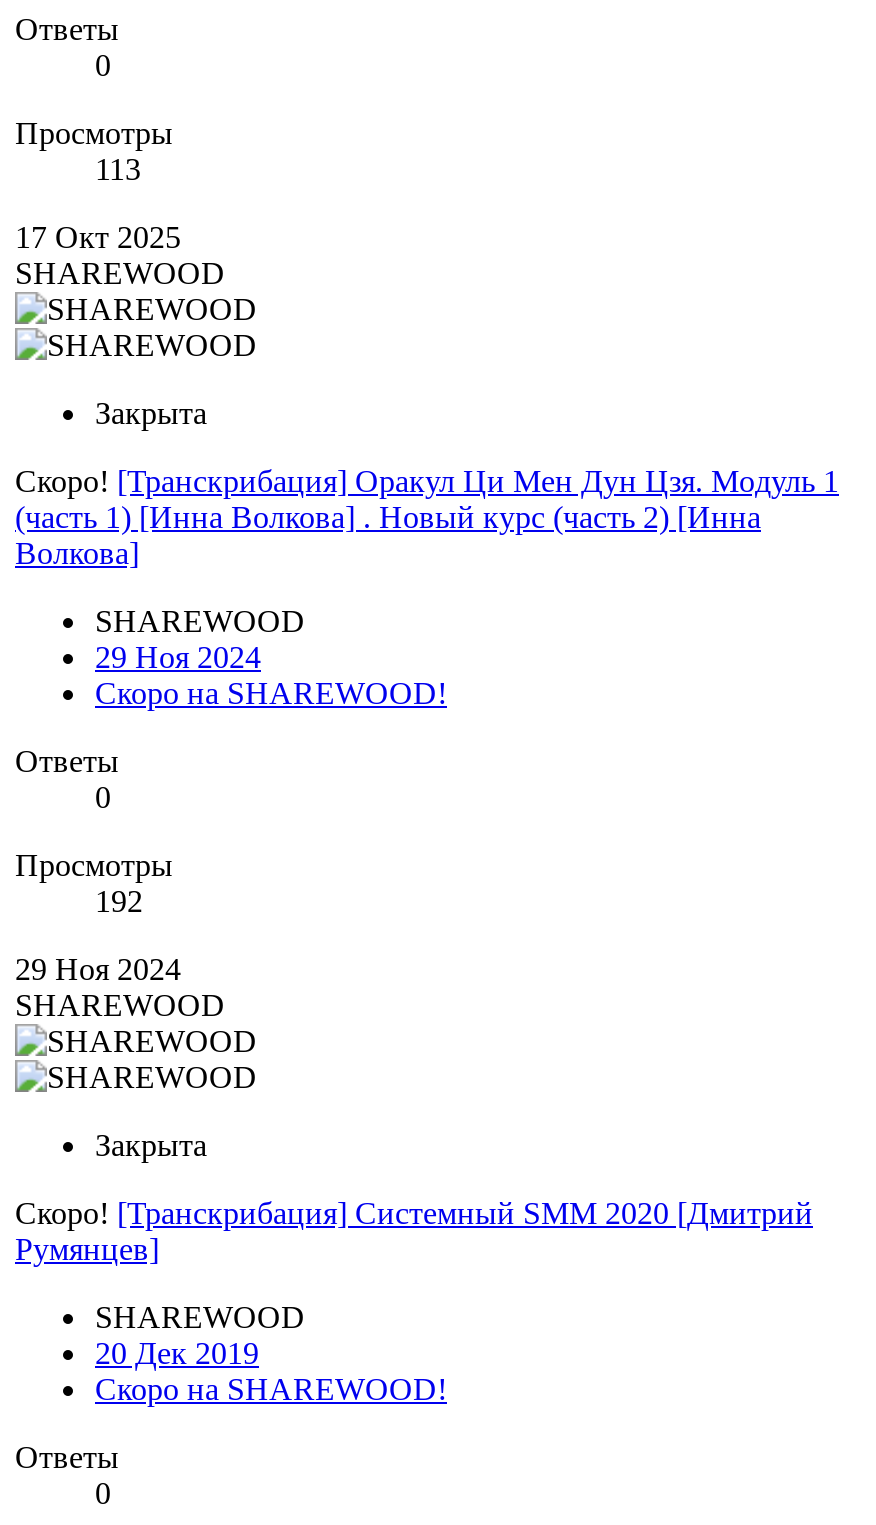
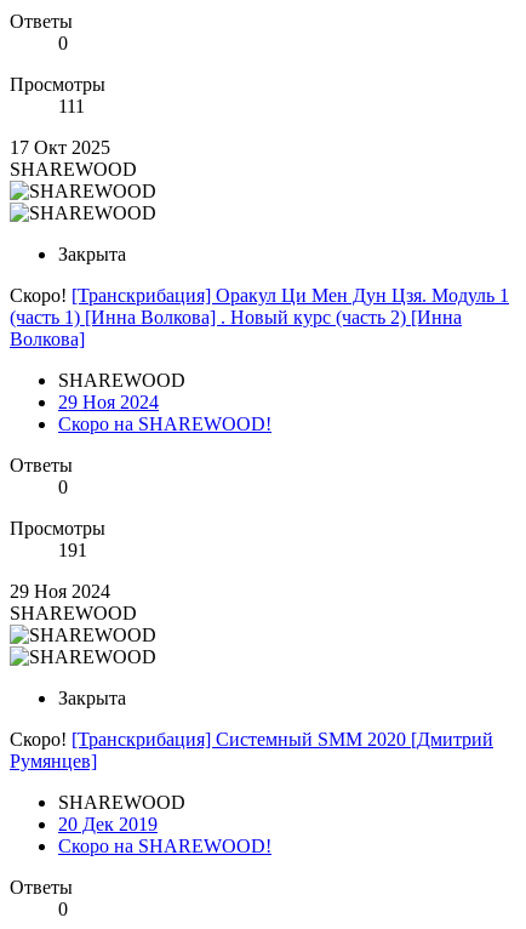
- 113
+ 111

- 192
+ 191
